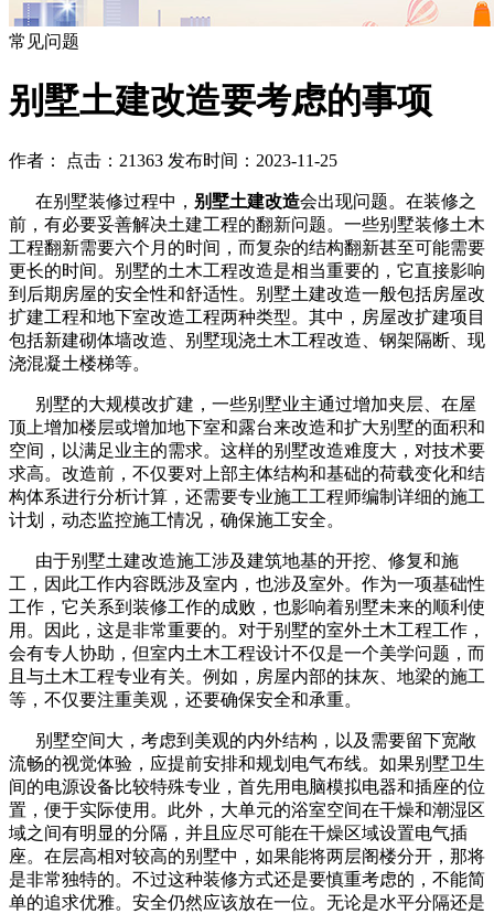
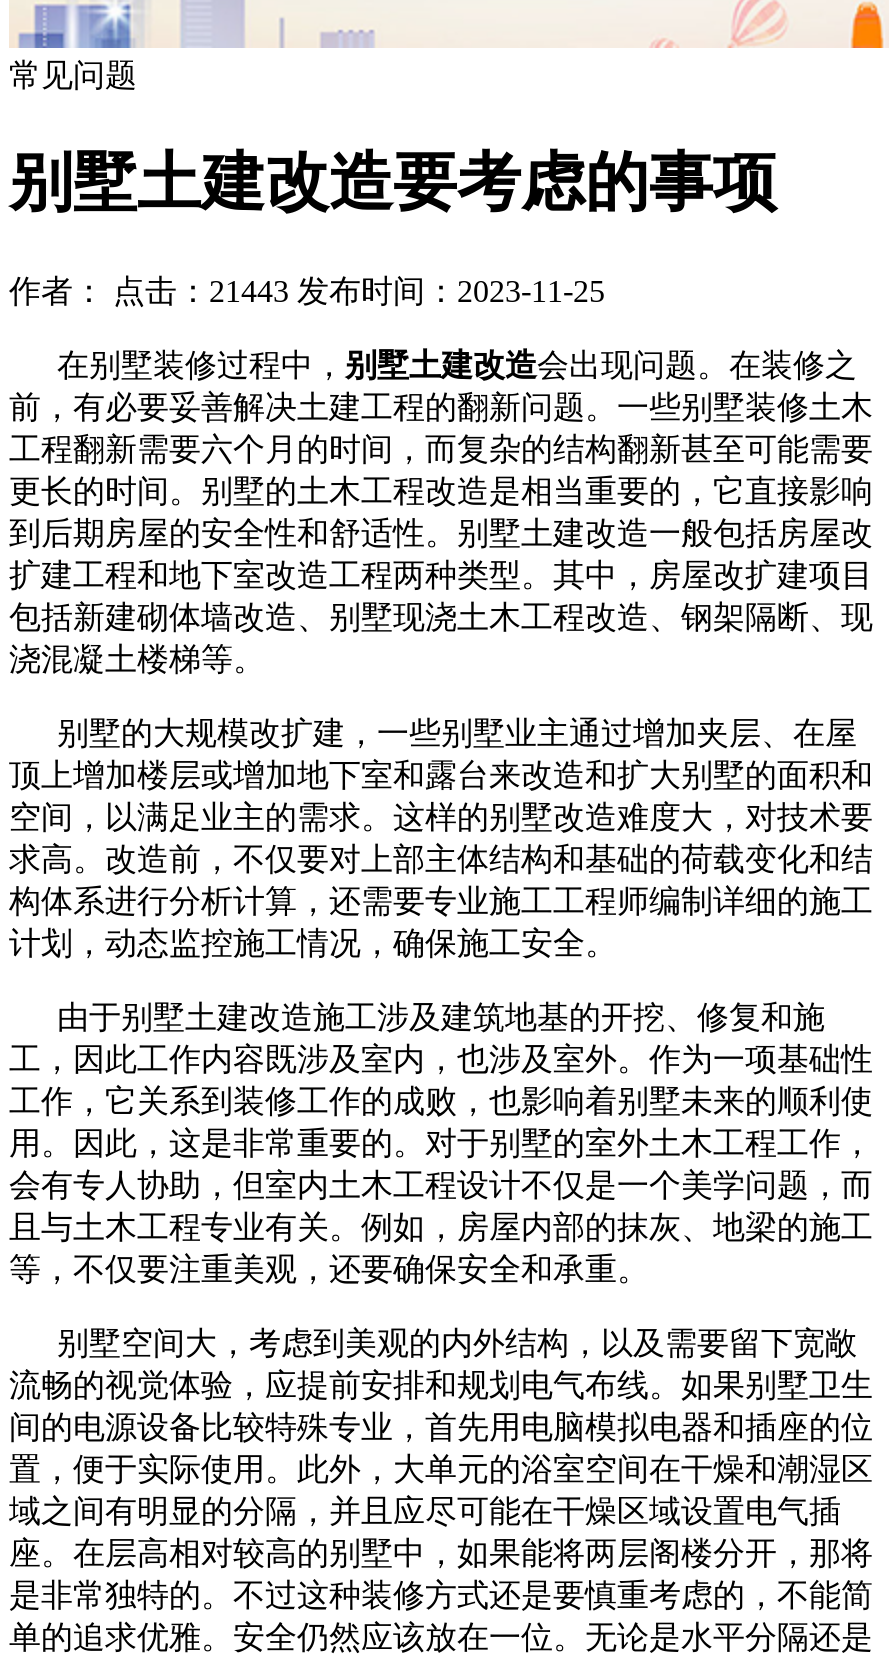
- 作者： 点击：21363 发布时间：2023-11-25
+ 作者： 点击：21443 发布时间：2023-11-25
